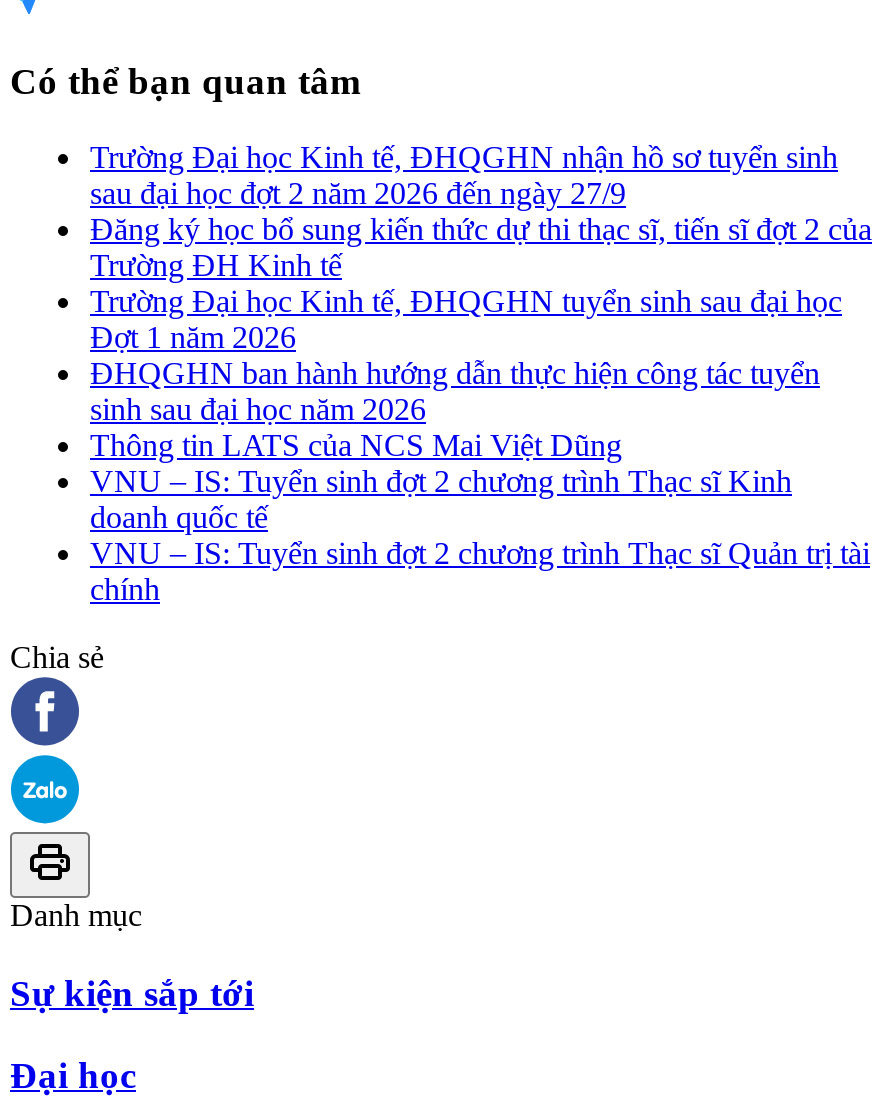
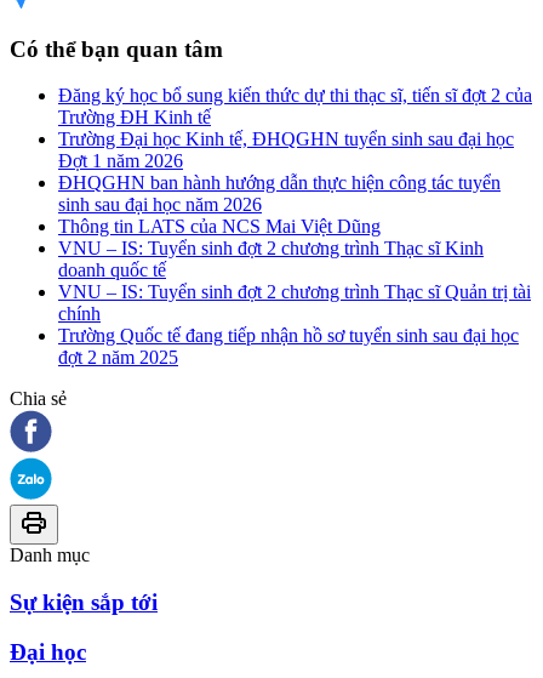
- Trường Đại học Kinh tế, ĐHQGHN nhận hồ sơ tuyển sinh
- sau đại học đợt 2 năm 2026 đến ngày 27/9

moved up: Đăng ký học bổ sung kiến thức dự thi thạc sĩ, tiến sĩ đợt 2 của | Trường ĐH Kinh tế | Trường Đại học Kinh tế, ĐHQGHN tuyển sinh sau đại học | ... | VNU – IS: Tuyển sinh đợt 2 chương trình Thạc sĩ Quản trị tài | chính

+ Trường Quốc tế đang tiếp nhận hồ sơ tuyển sinh sau đại học
+ đợt 2 năm 2025
